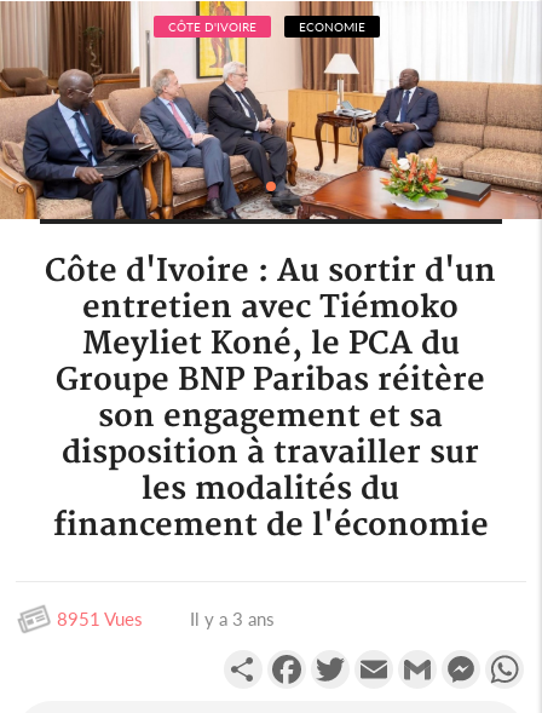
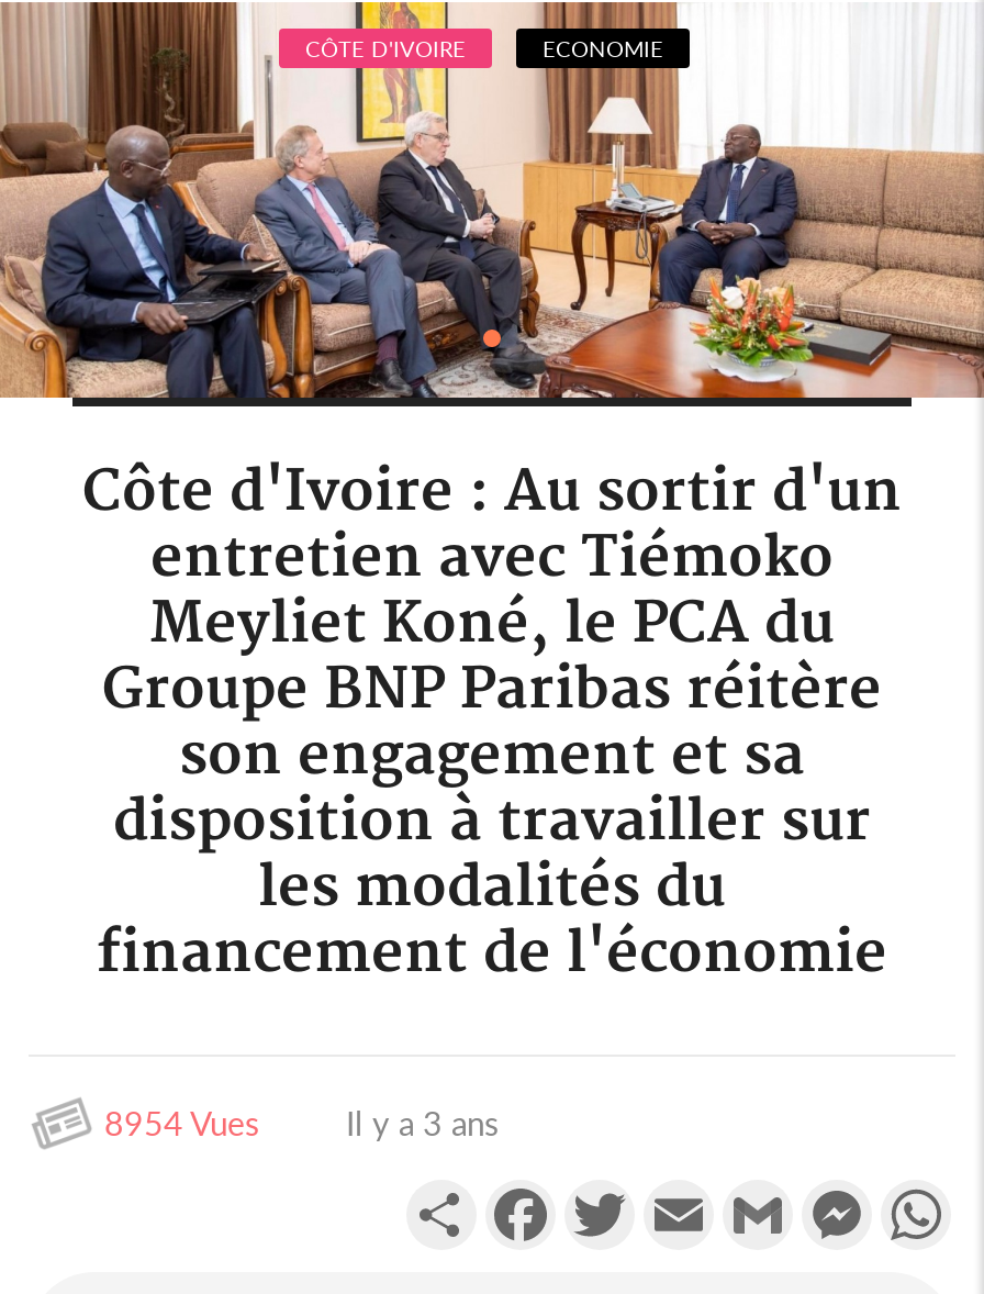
- 8951 Vues Il y a 3 ans
+ 8954 Vues Il y a 3 ans
